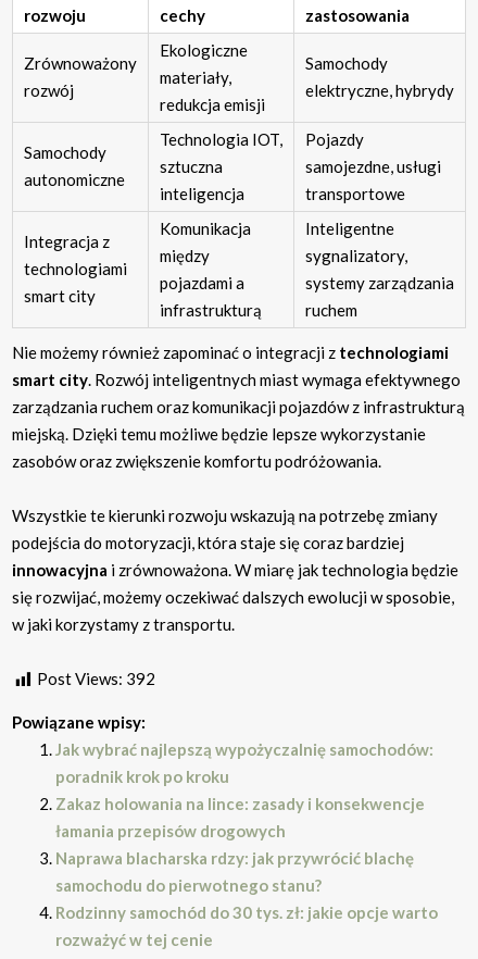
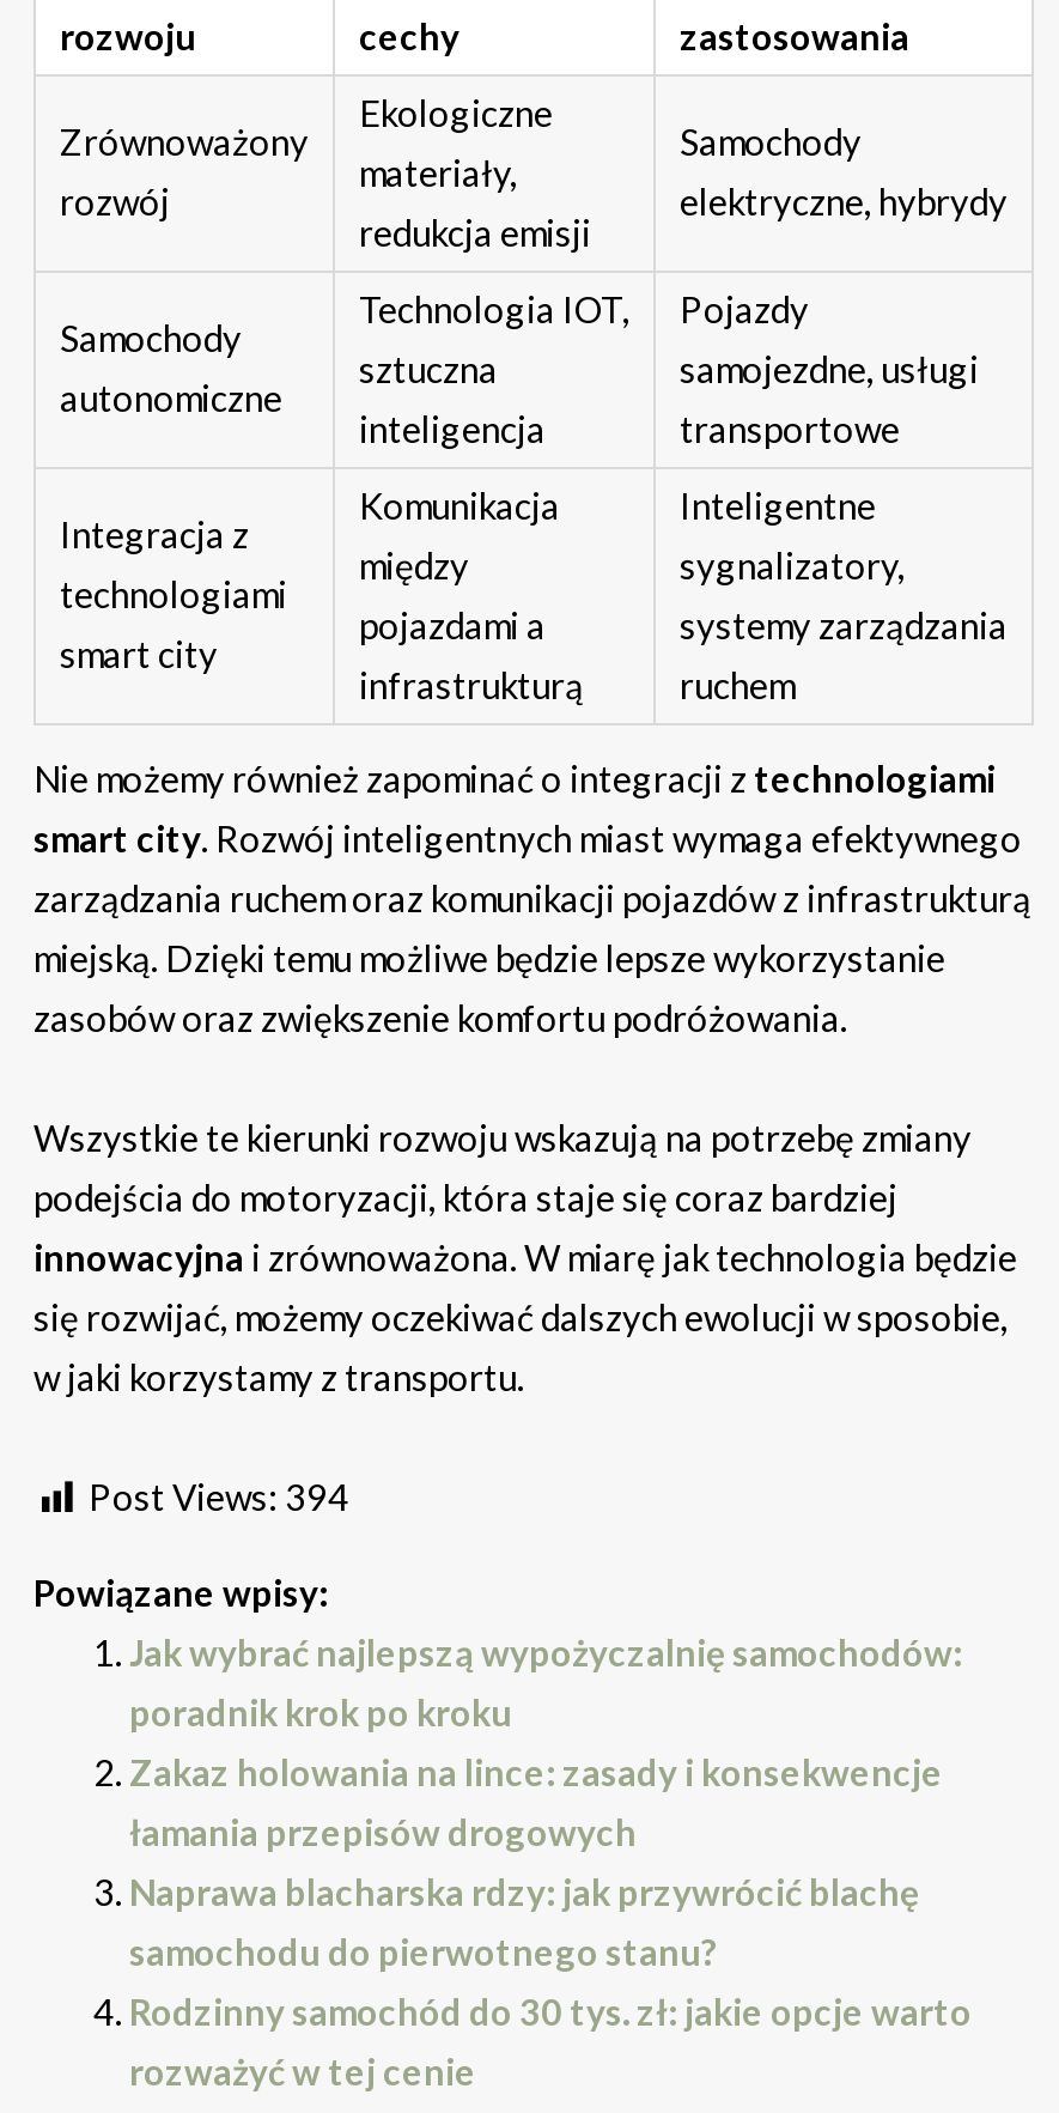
- Post Views: 392
+ Post Views: 394
